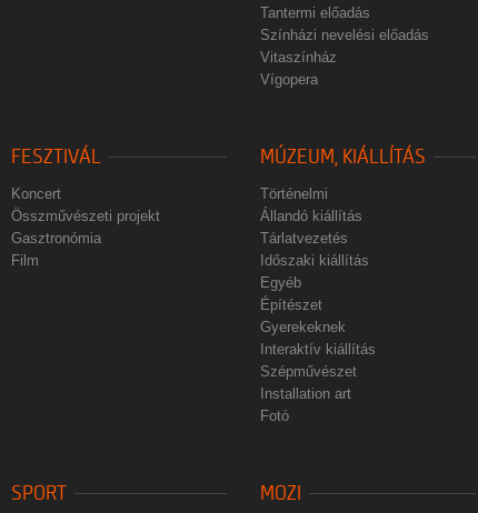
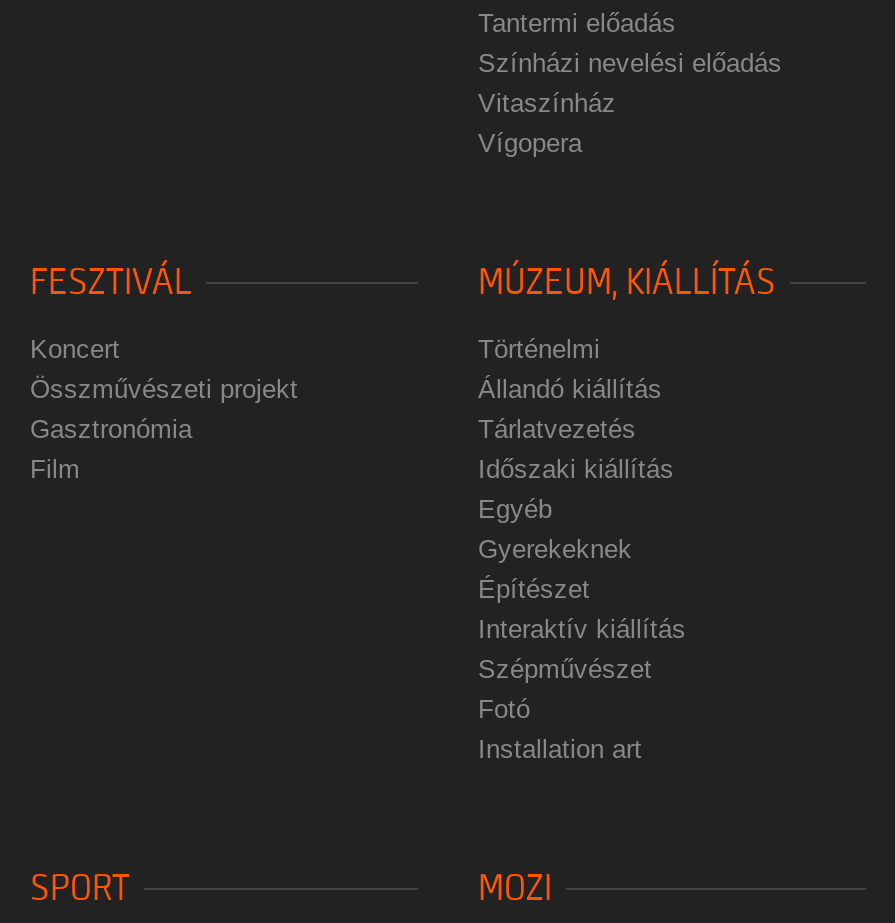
moved down: Építészet

moved up: Gyerekeknek

moved down: Installation art

moved up: Fotó
